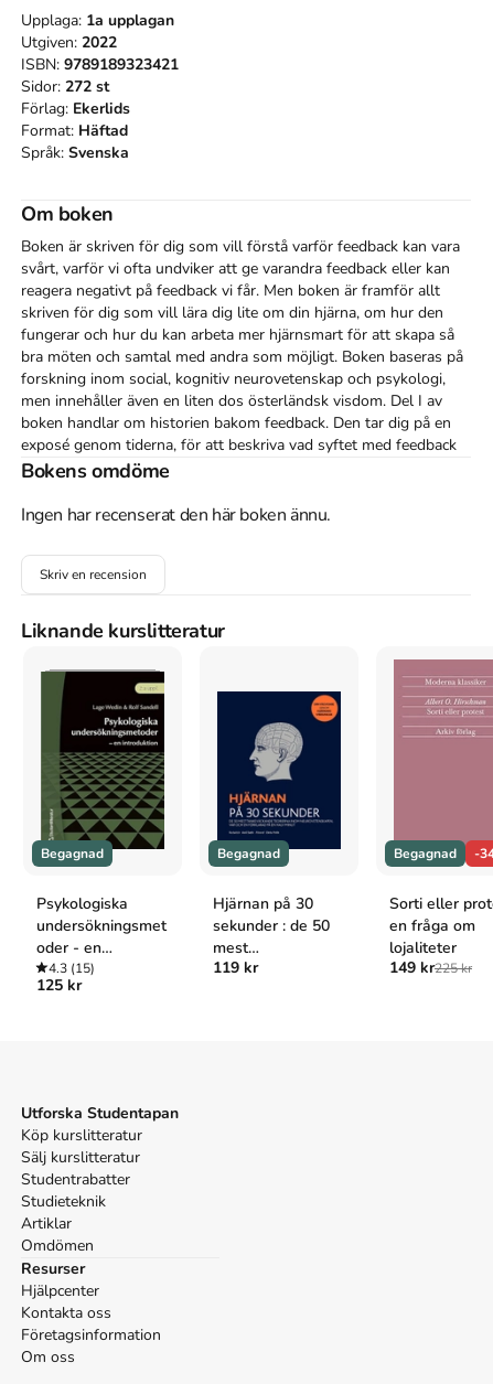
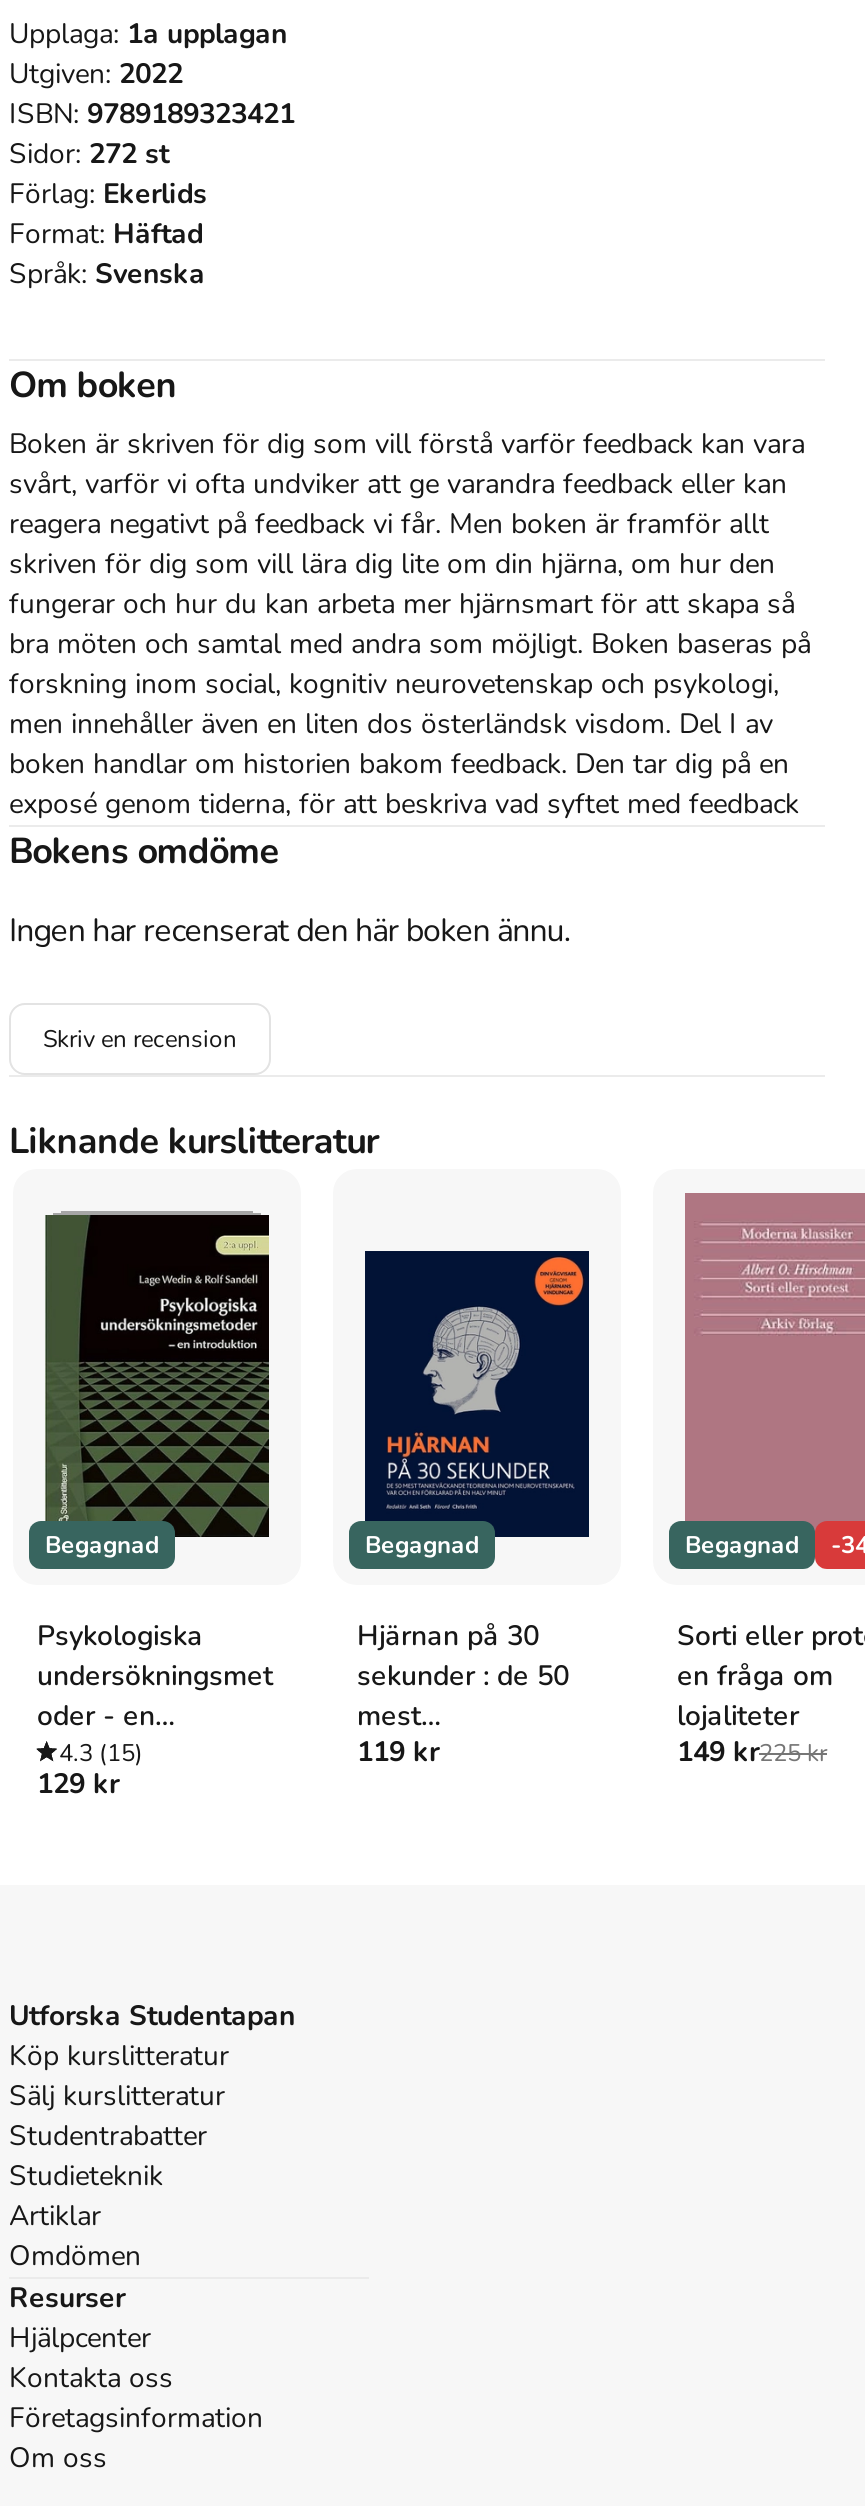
- 125 kr
+ 129 kr
